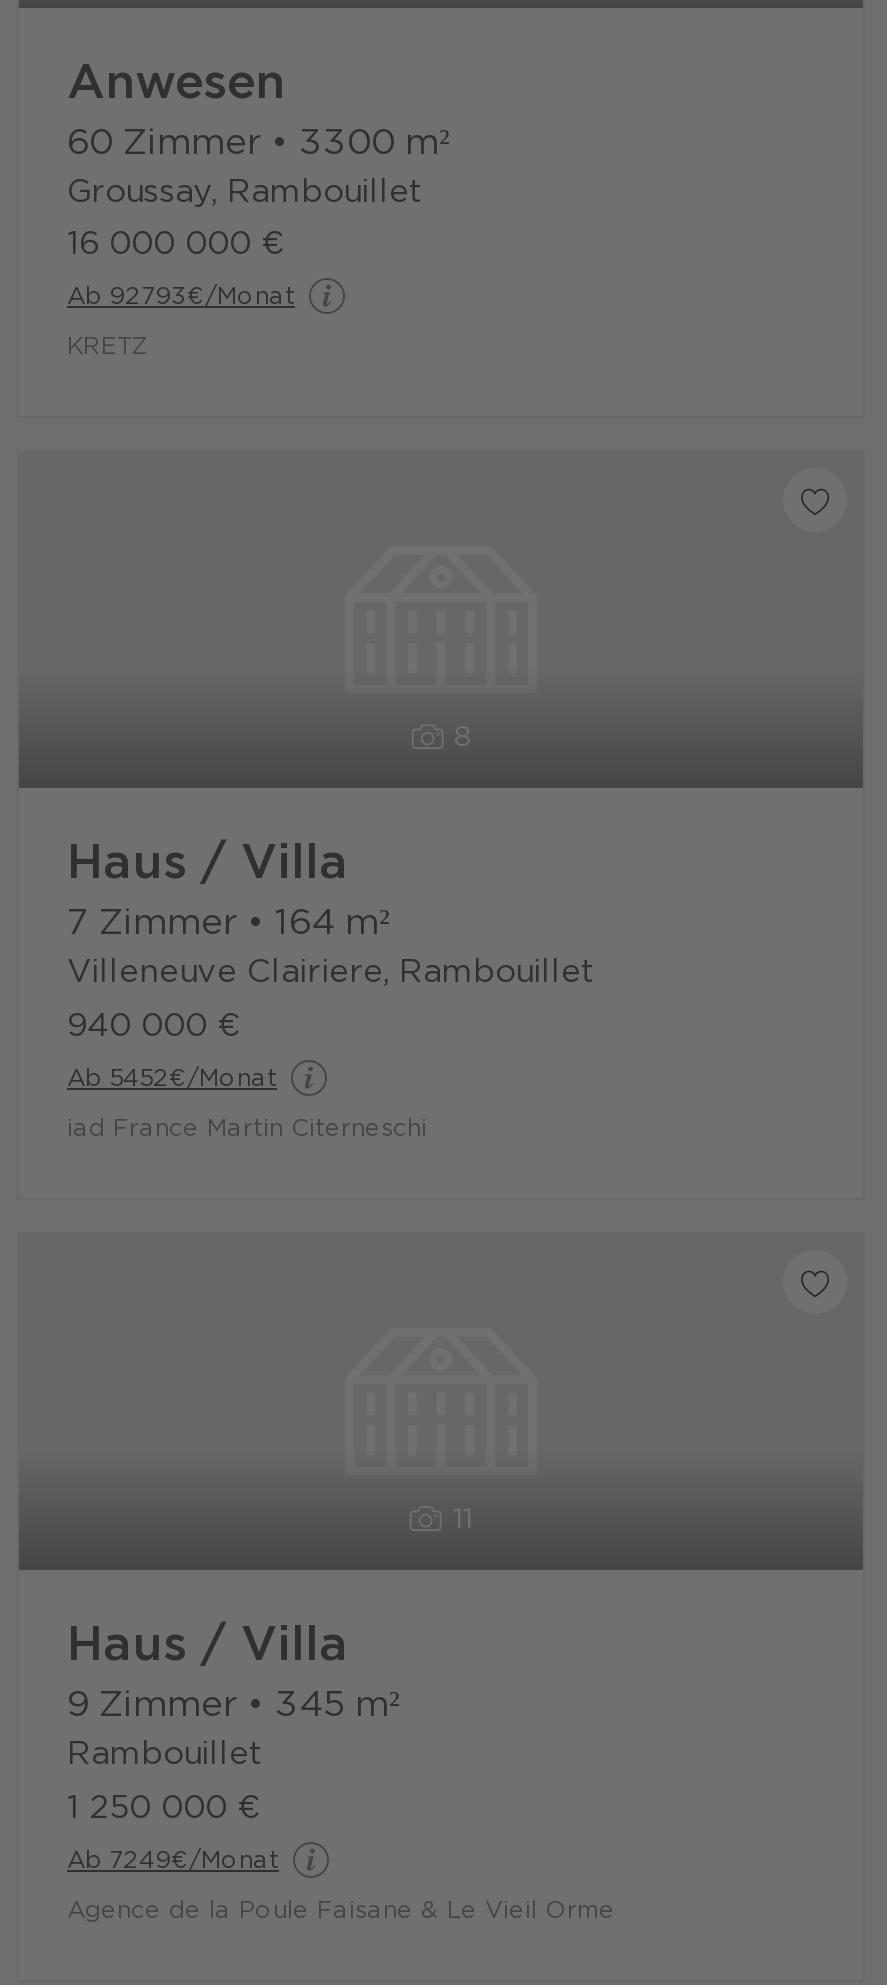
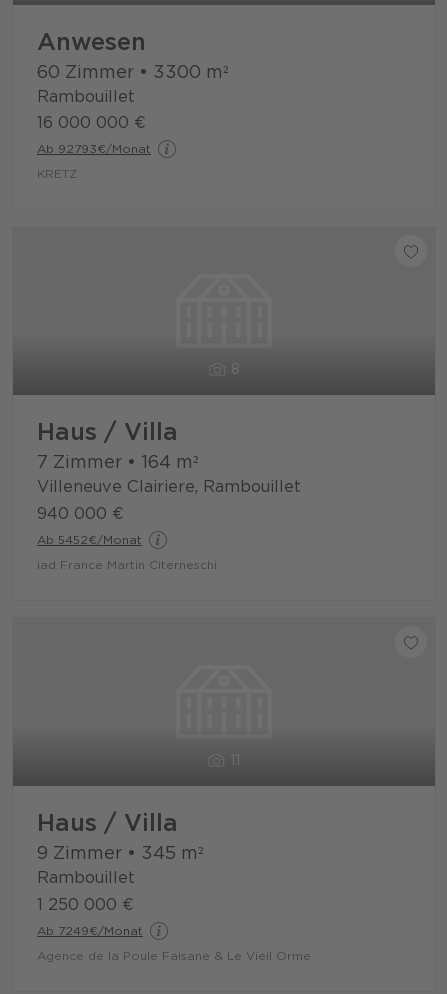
- Groussay, Rambouillet
+ Rambouillet
